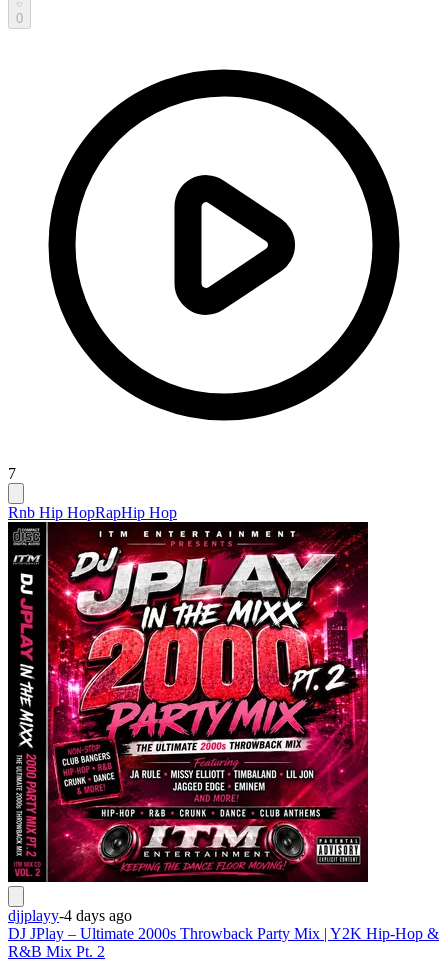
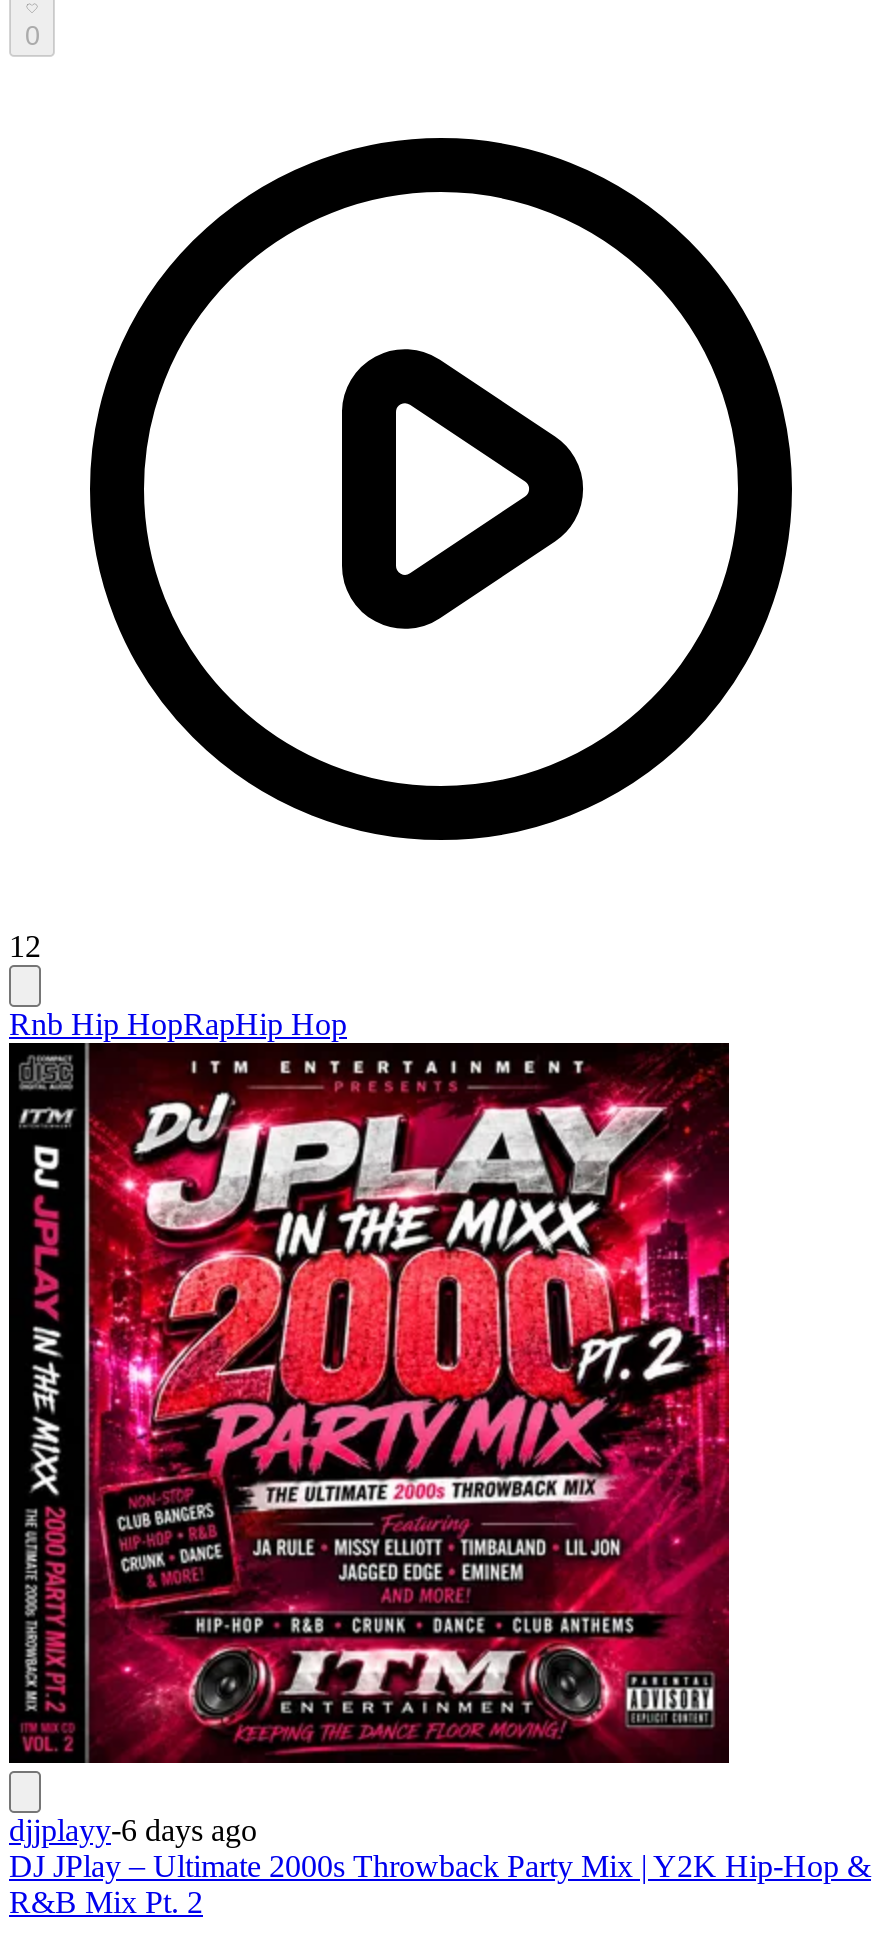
- 7
+ 12

- djjplayy-4 days ago
+ djjplayy-6 days ago
